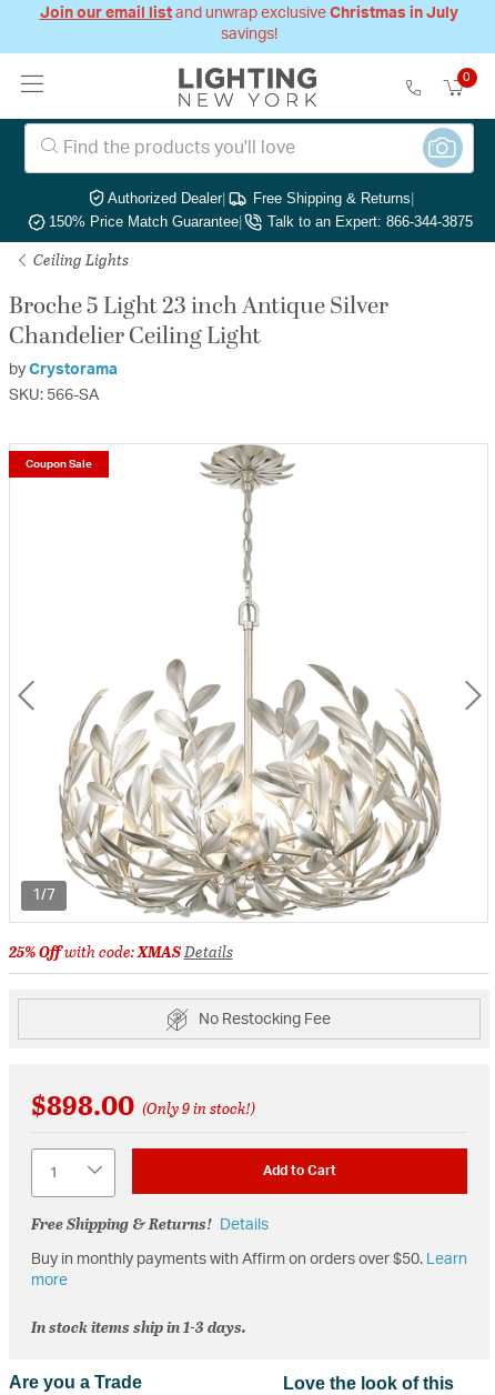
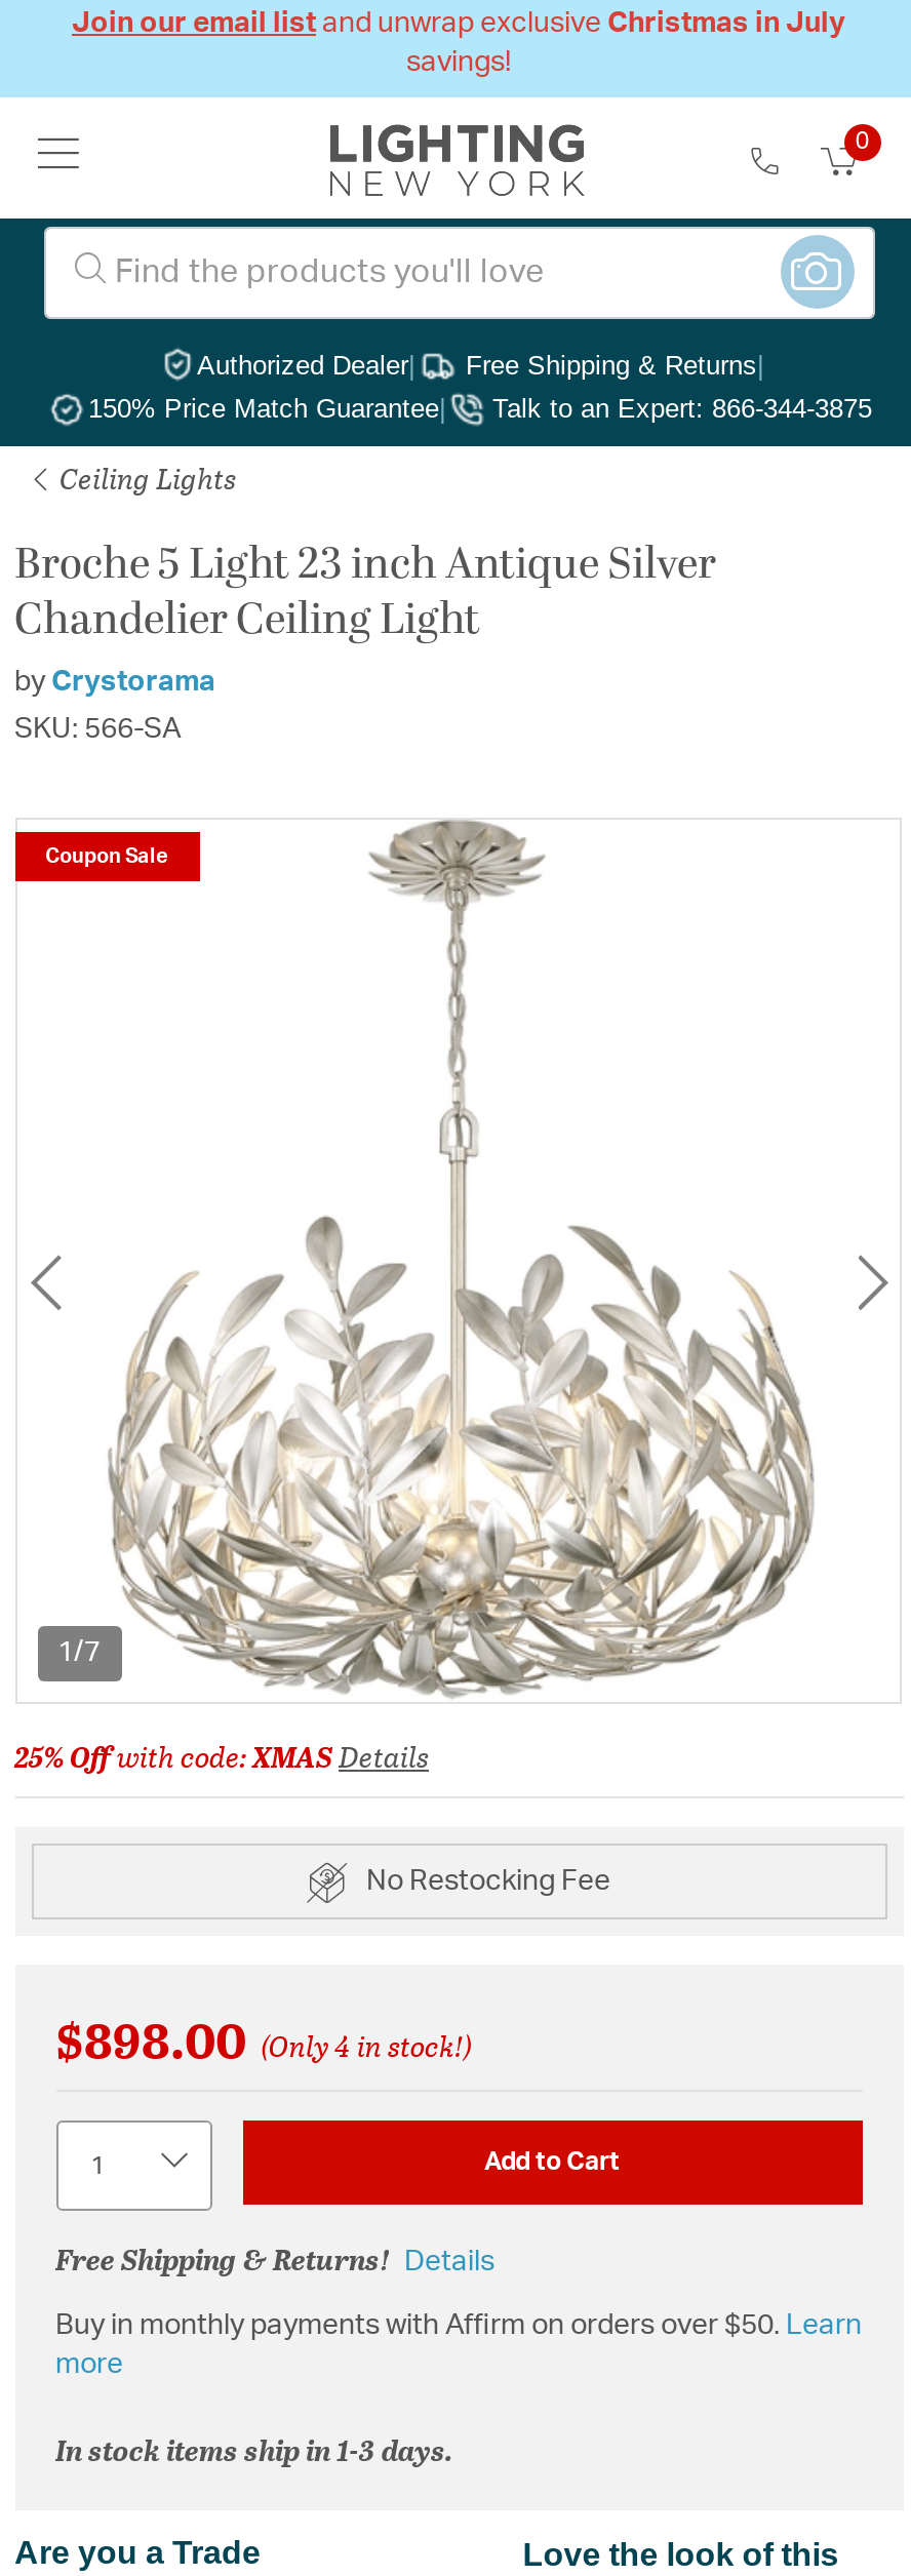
- $898.00 (Only 9 in stock!)
+ $898.00 (Only 4 in stock!)
